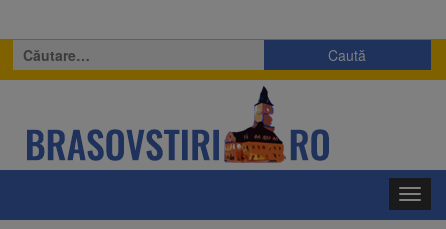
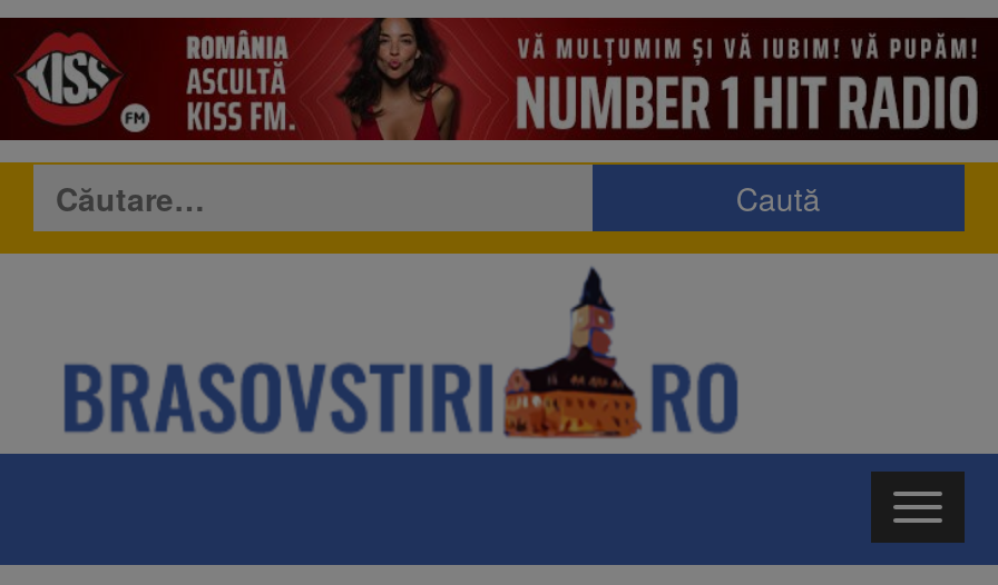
+ [image]
